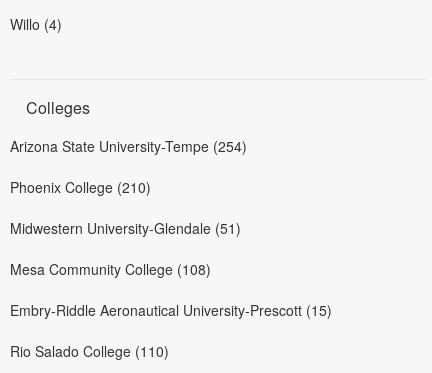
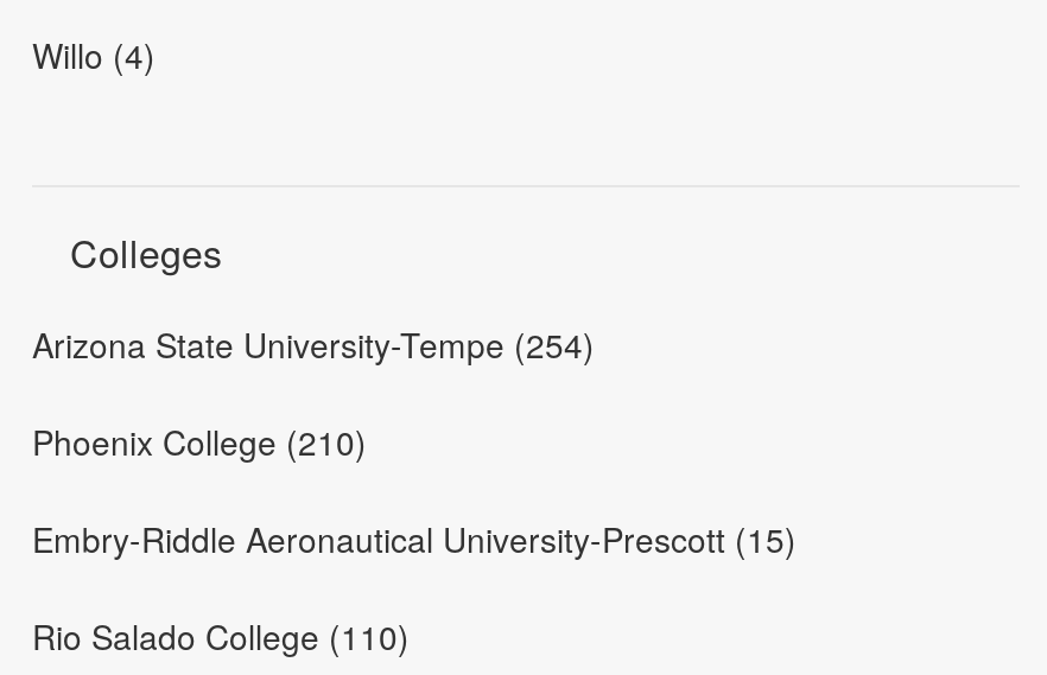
- Midwestern University-Glendale (51)
- Mesa Community College (108)
